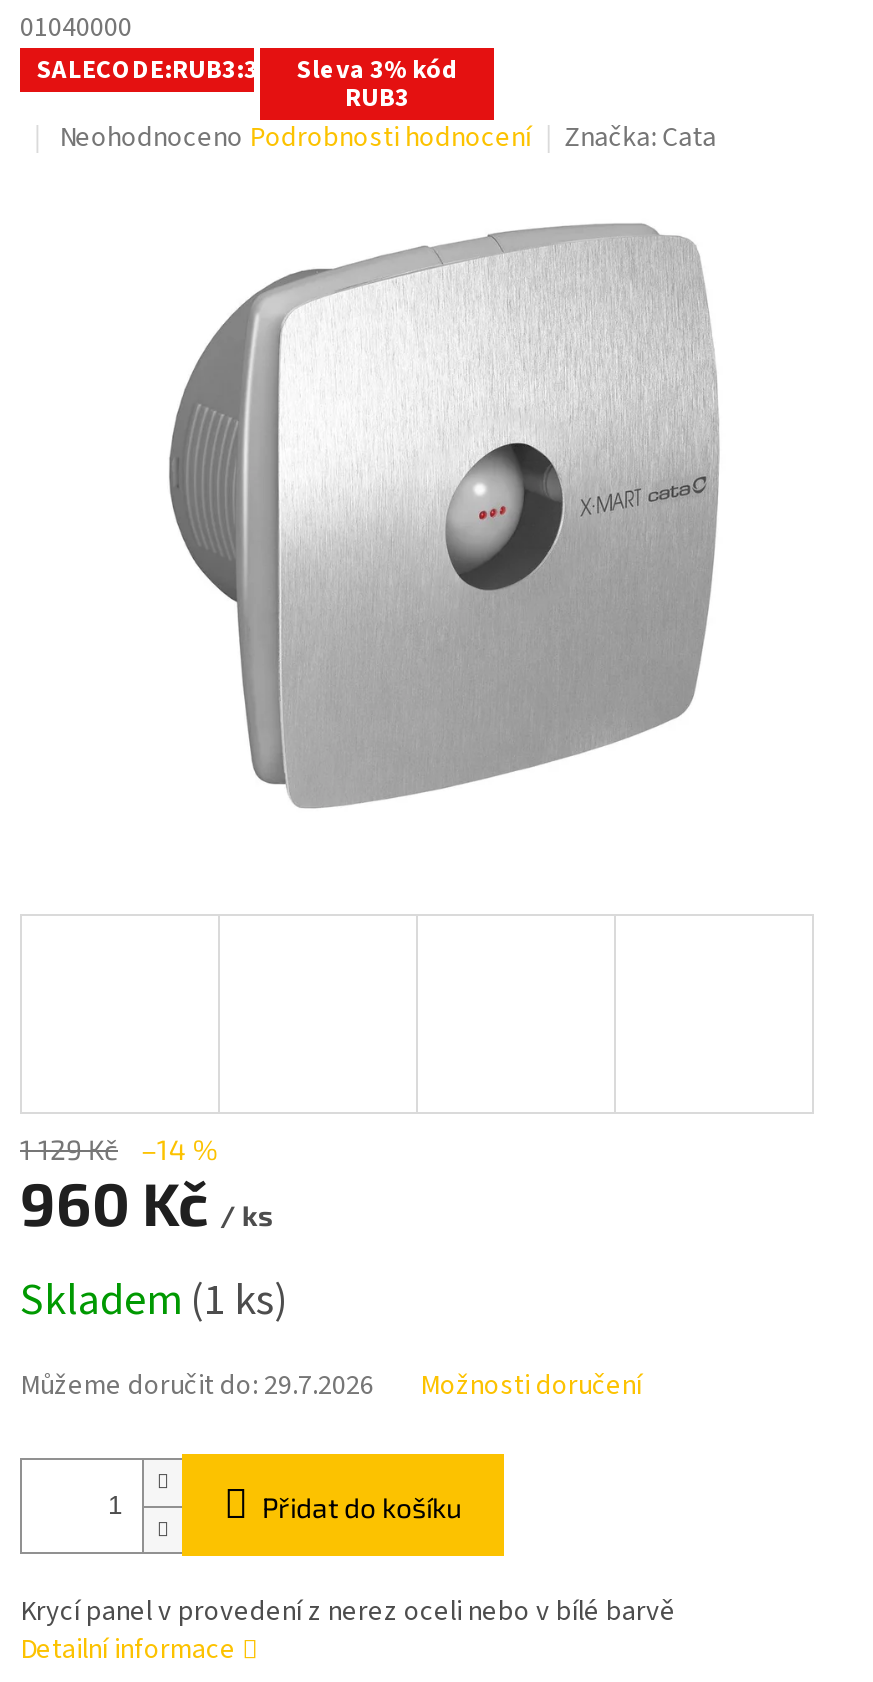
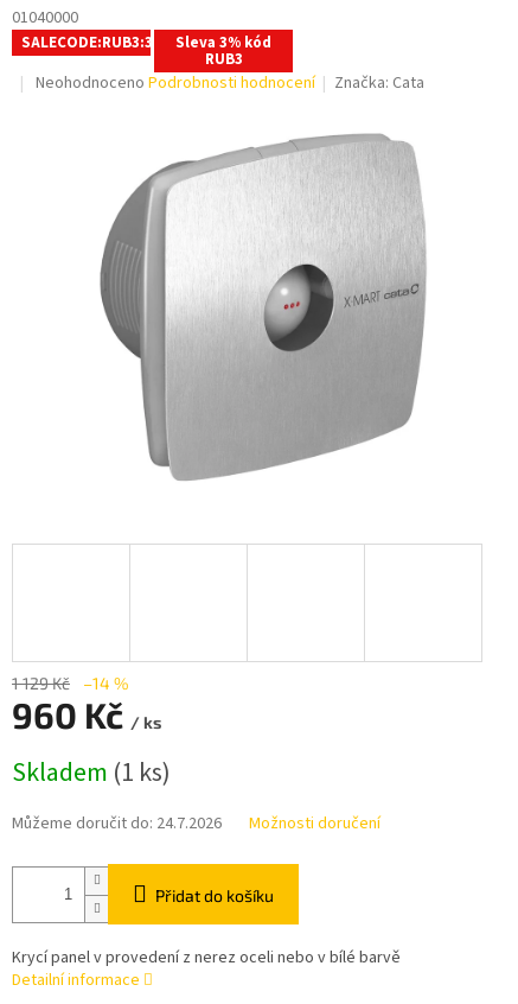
- Můžeme doručit do: 29.7.2026
+ Můžeme doručit do: 24.7.2026
